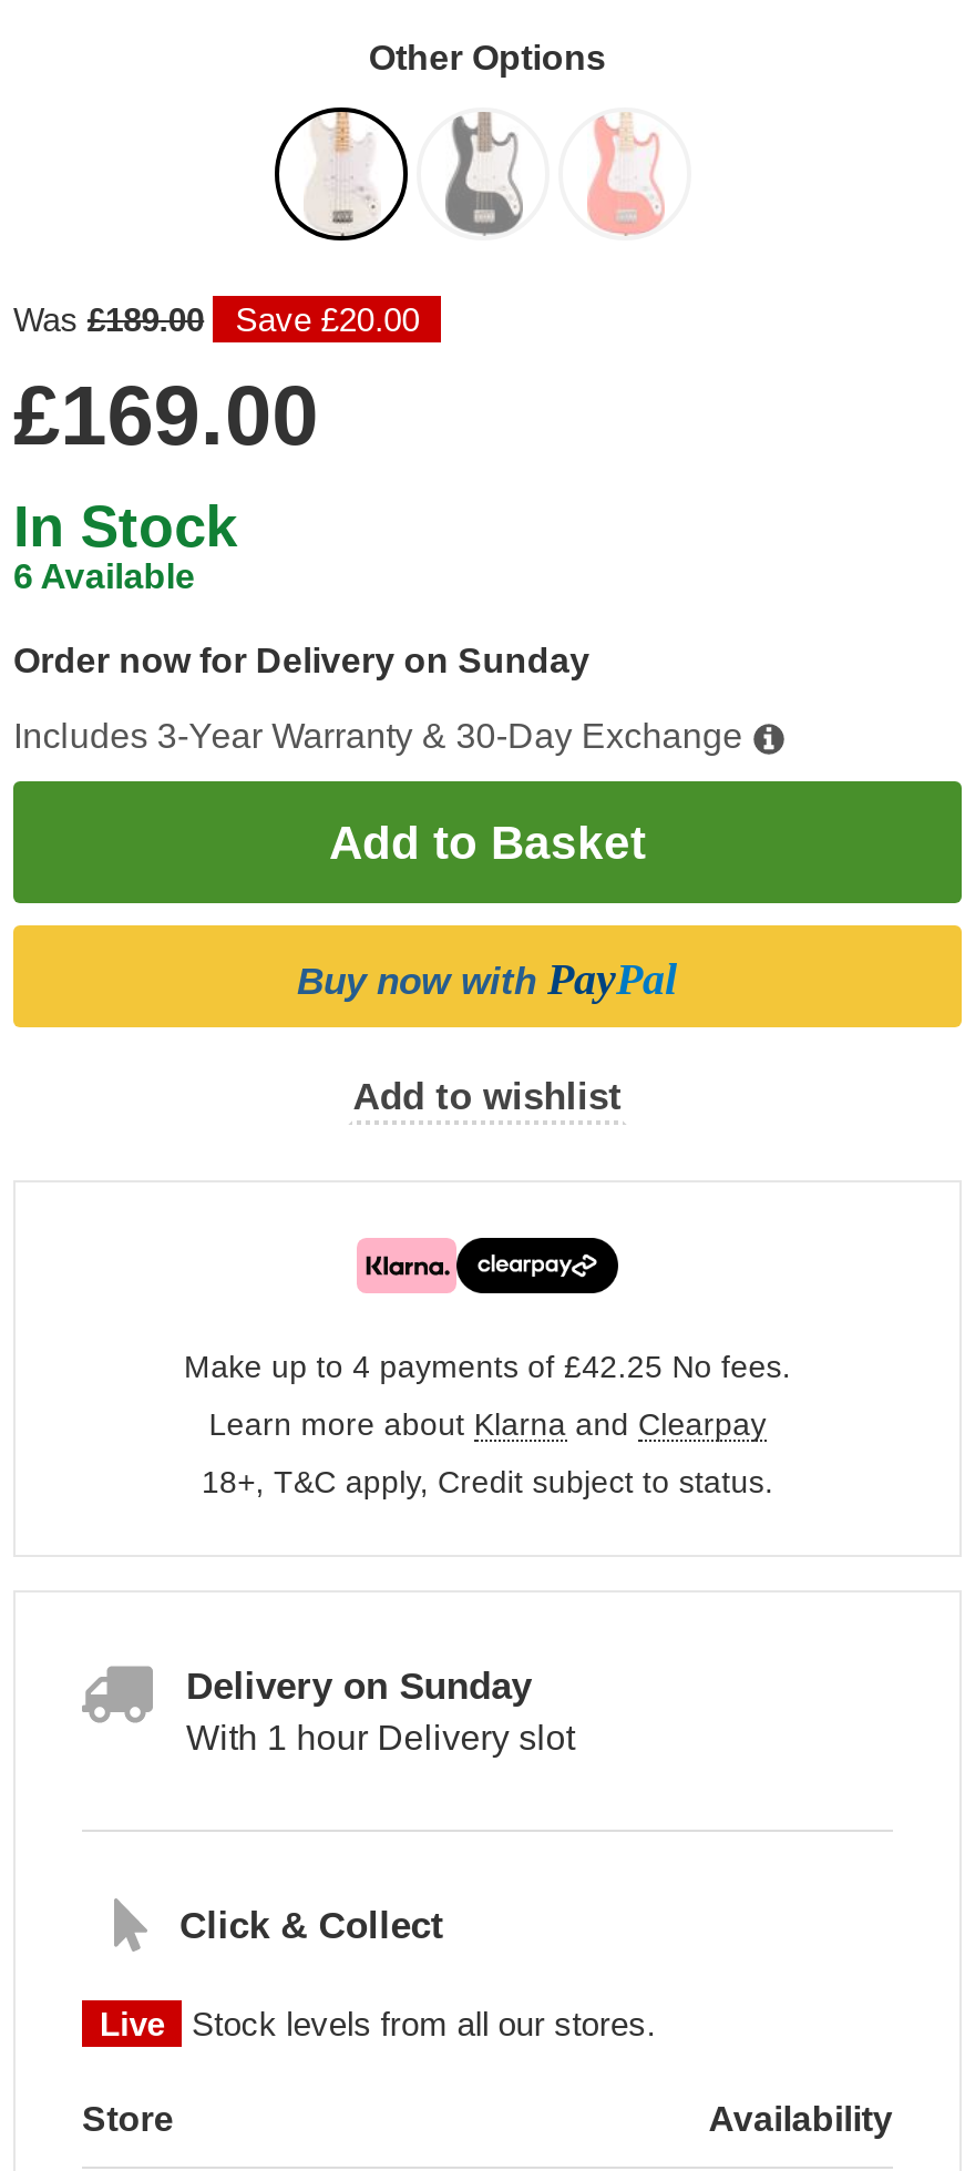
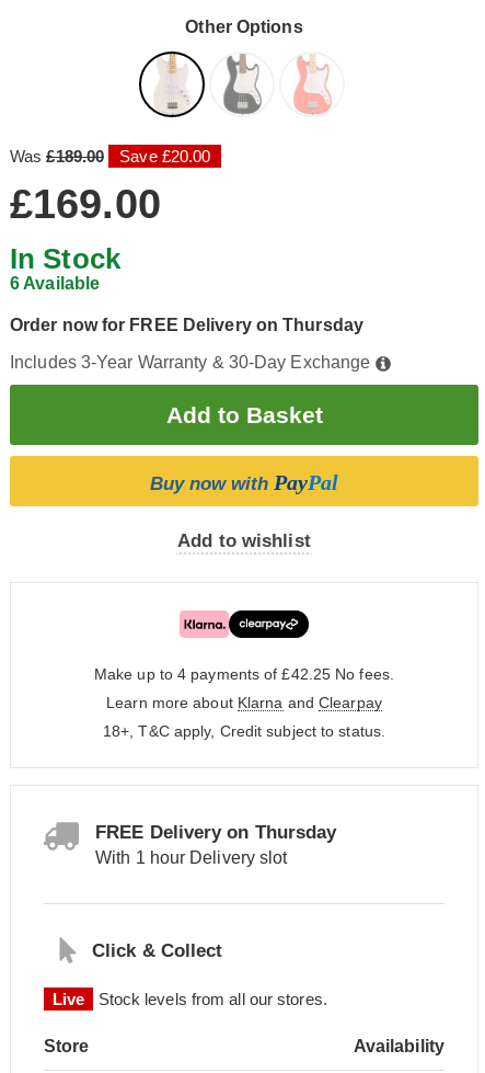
- Order now for Delivery on Sunday
+ Order now for FREE Delivery on Thursday

- Delivery on Sunday
+ FREE Delivery on Thursday
